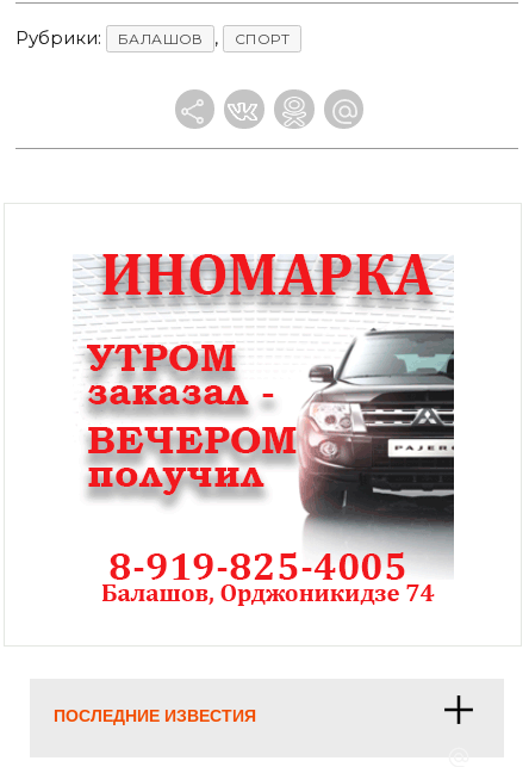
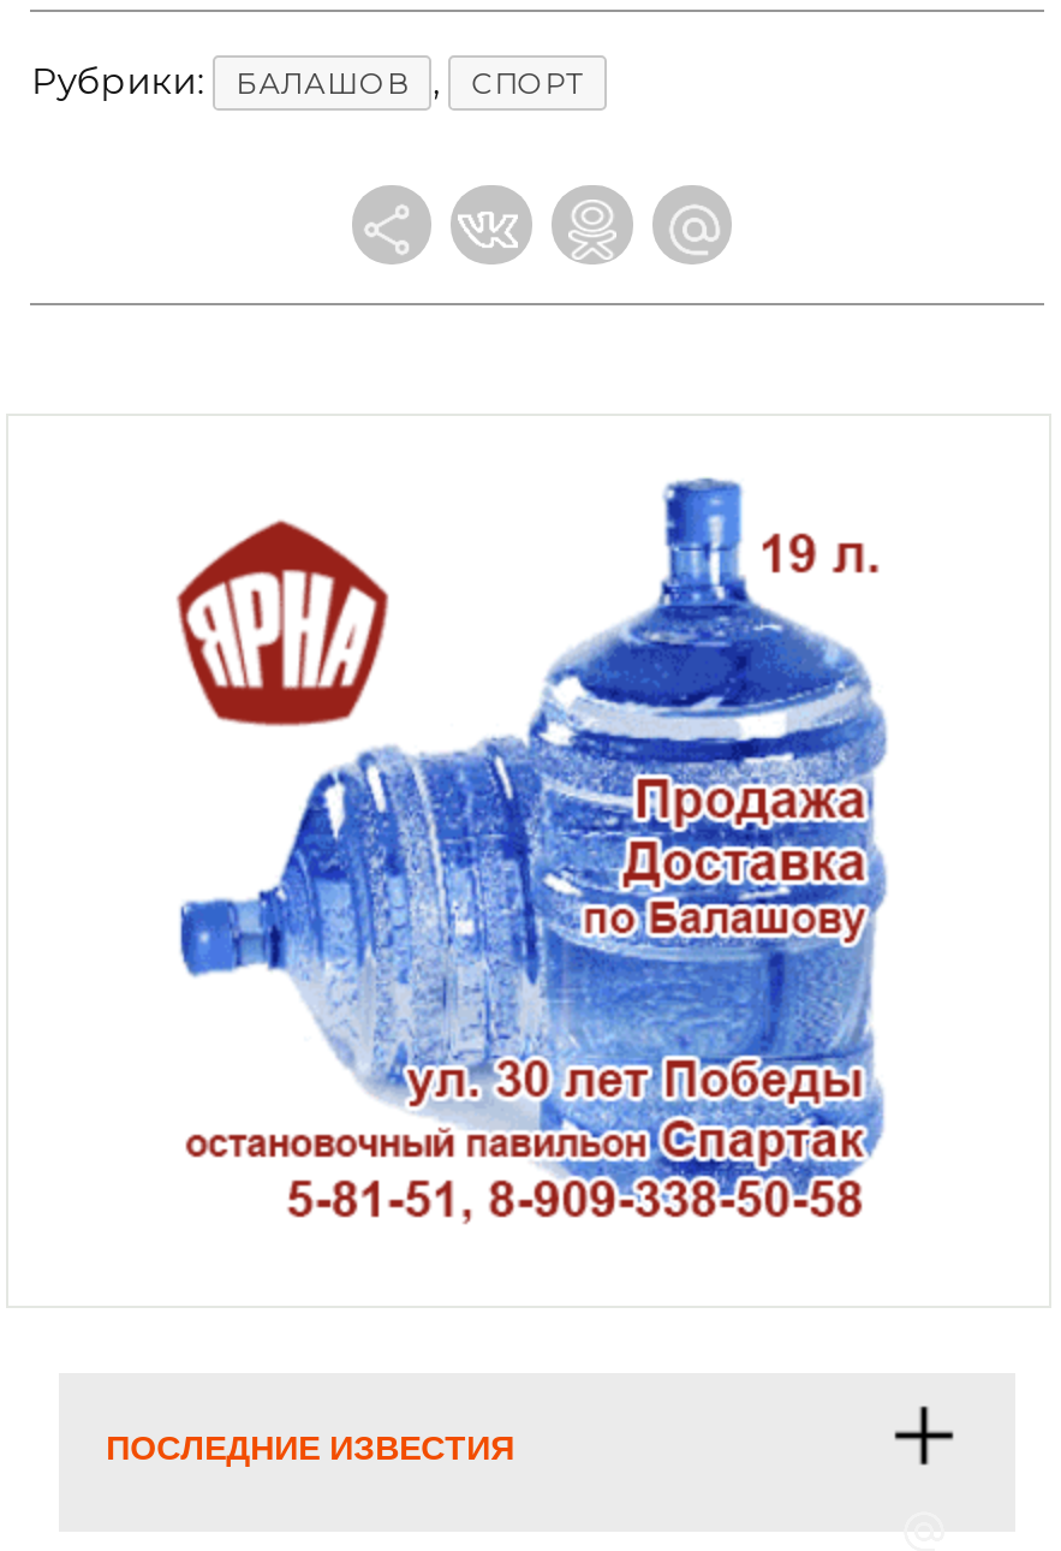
- [image]
+ [image]
